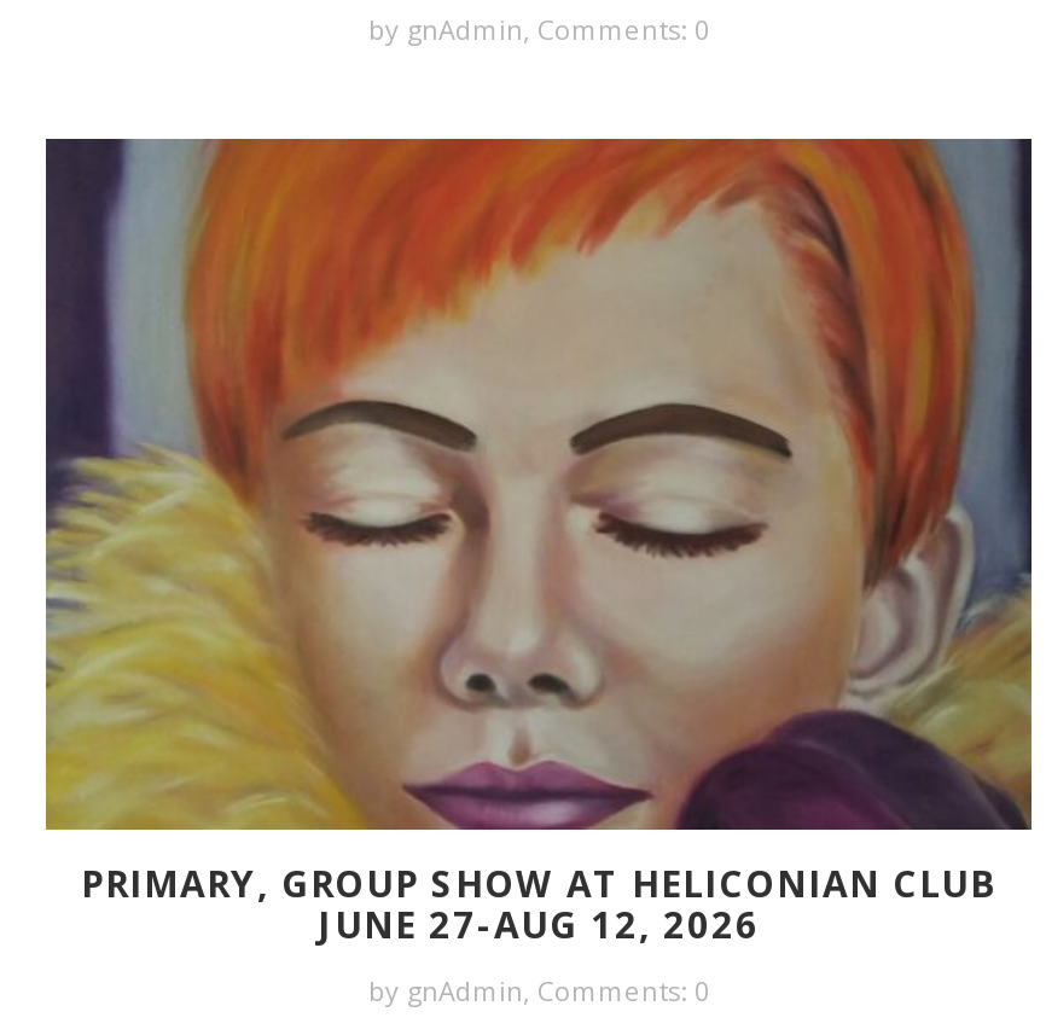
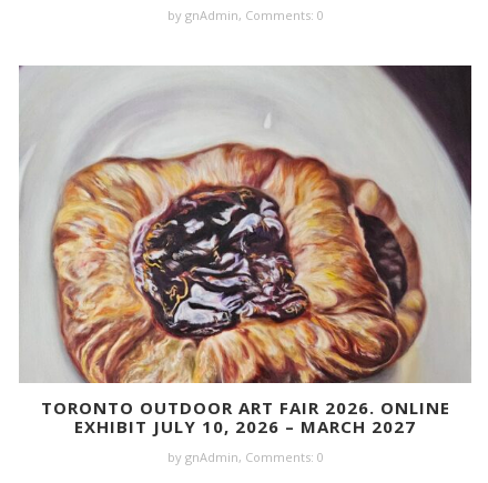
- [image]
- PRIMARY, GROUP SHOW AT HELICONIAN CLUB
- JUNE 27-AUG 12, 2026
+ [image]
+ TORONTO OUTDOOR ART FAIR 2026. ONLINE
+ EXHIBIT JULY 10, 2026 – MARCH 2027
